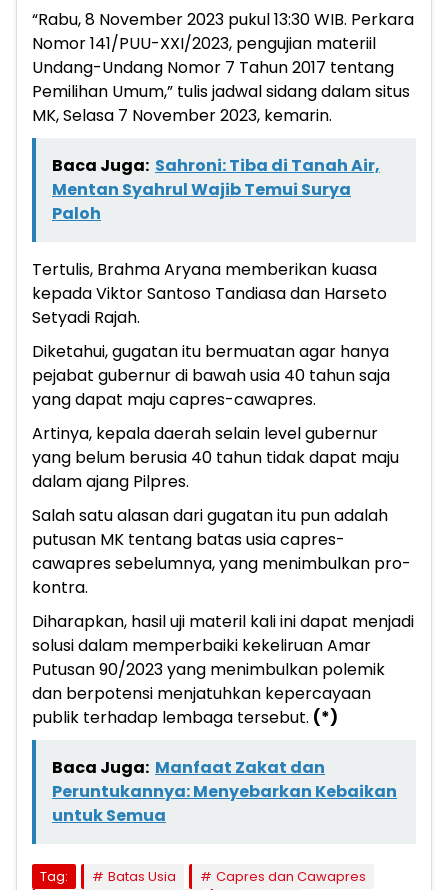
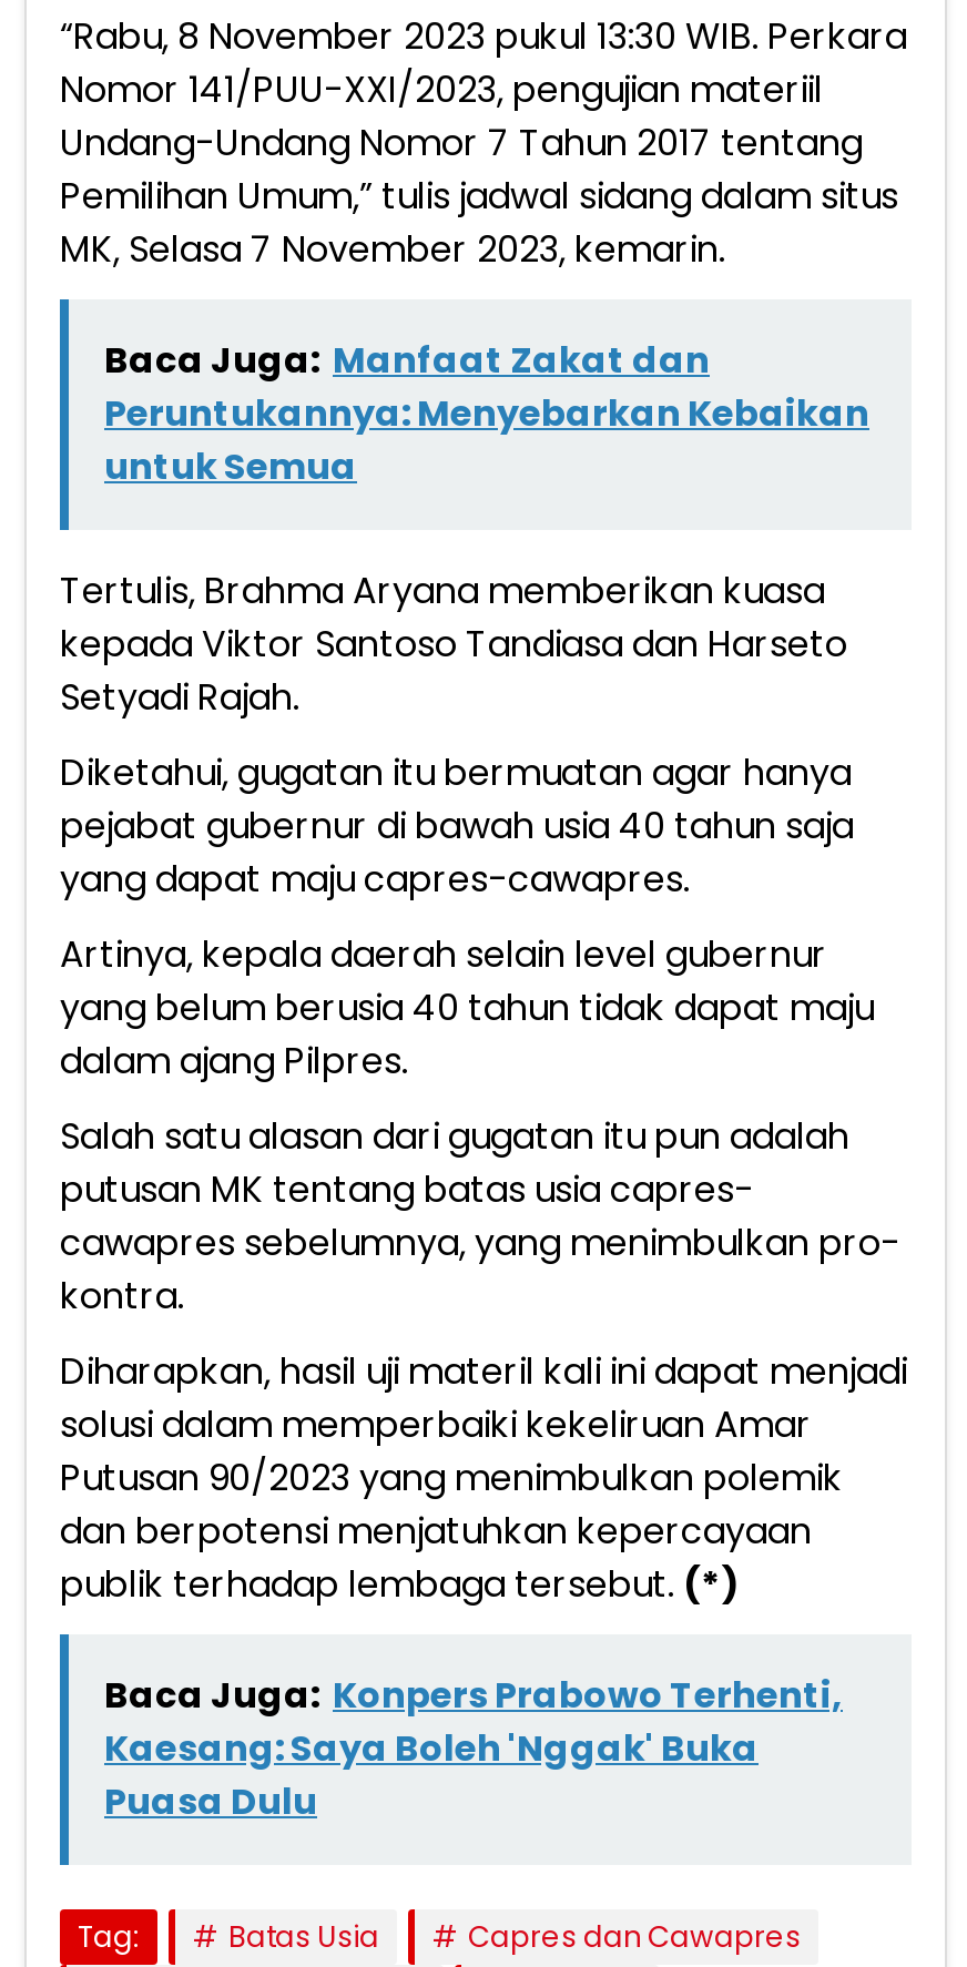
- Baca Juga: Sahroni: Tiba di Tanah Air,
- Mentan Syahrul Wajib Temui Surya
- Paloh

+ Baca Juga: Konpers Prabowo Terhenti,
+ Kaesang: Saya Boleh 'Nggak' Buka
+ Puasa Dulu

moved up: Baca Juga: Manfaat Zakat dan | Peruntukannya: Menyebarkan Kebaikan | untuk Semua
